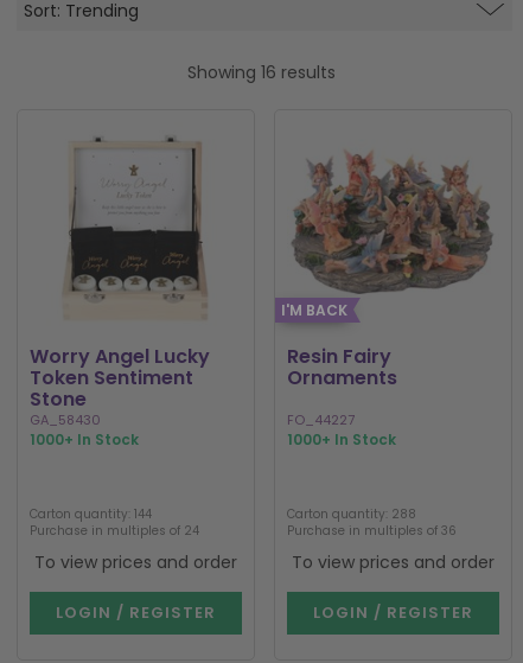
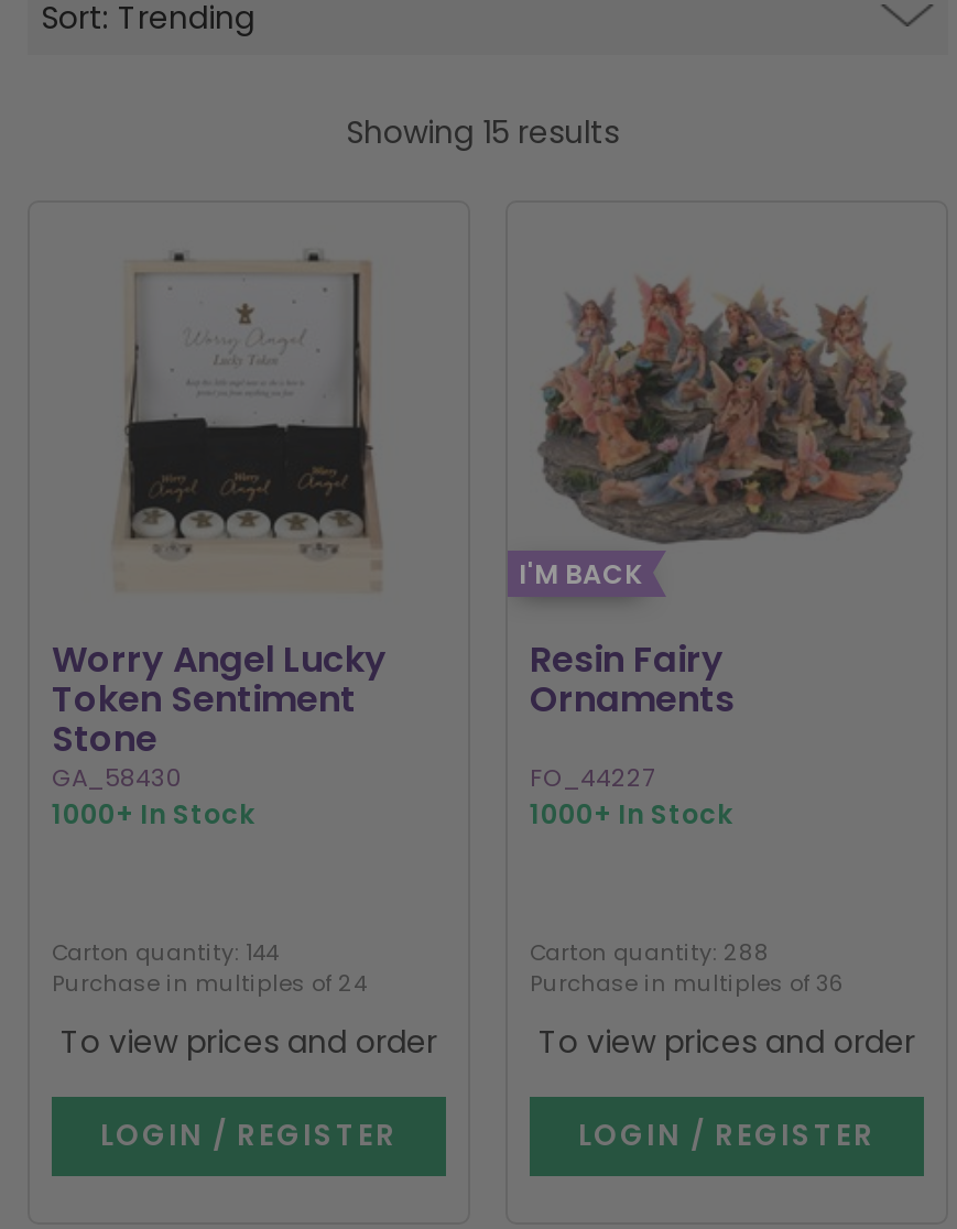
- Showing 16 results
+ Showing 15 results
